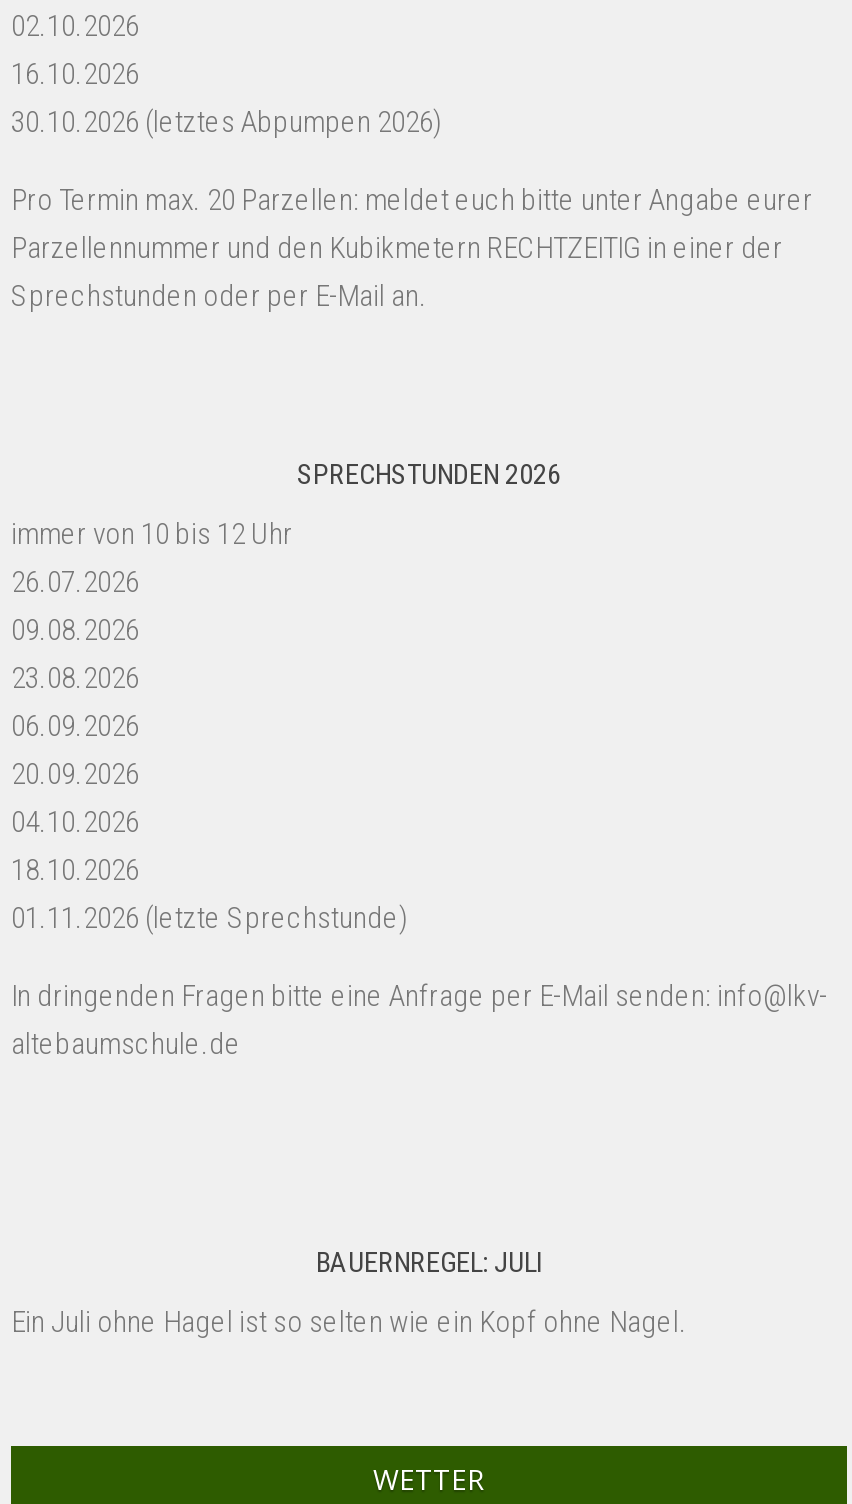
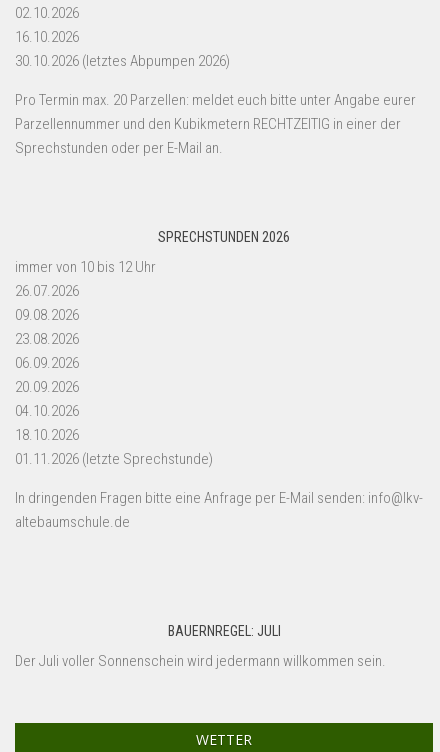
- Ein Juli ohne Hagel ist so selten wie ein Kopf ohne Nagel.
+ Der Juli voller Sonnenschein wird jedermann willkommen sein.
